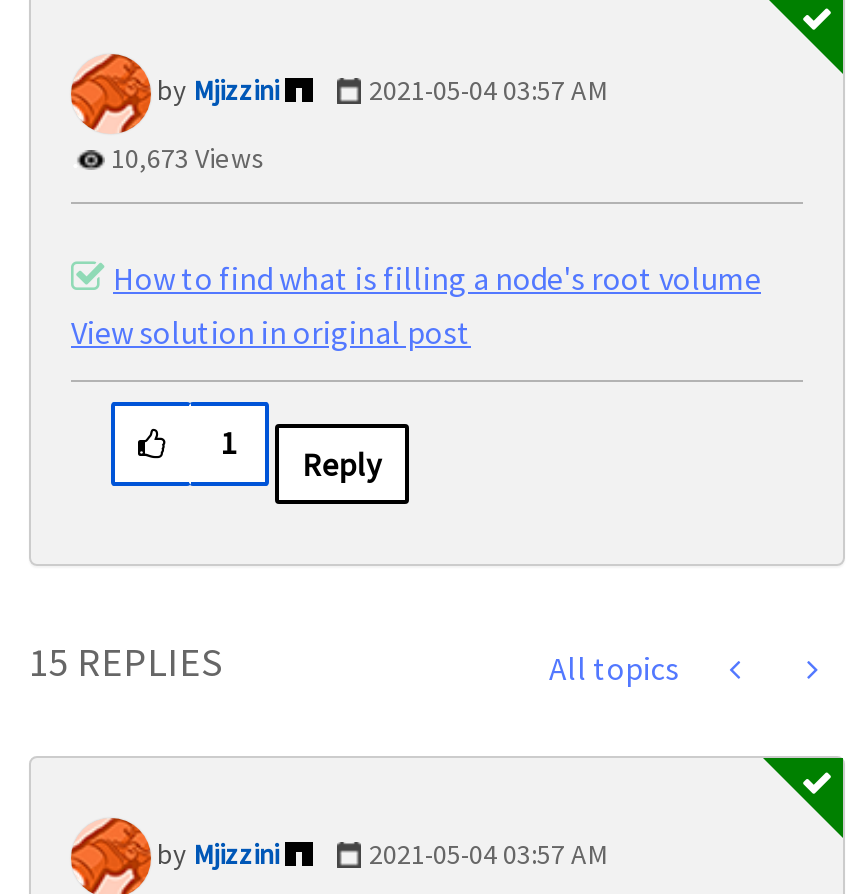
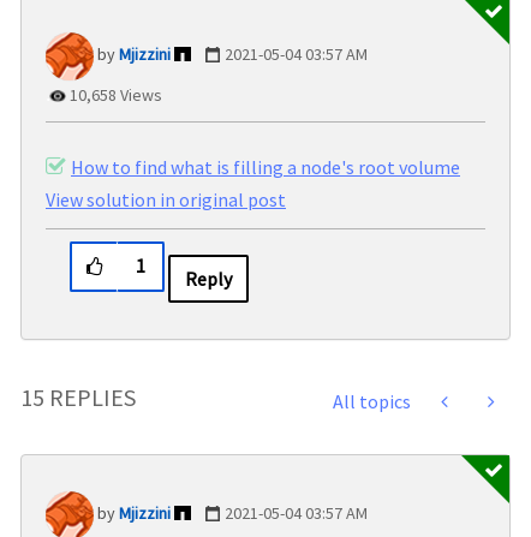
- 10,673 Views
+ 10,658 Views
